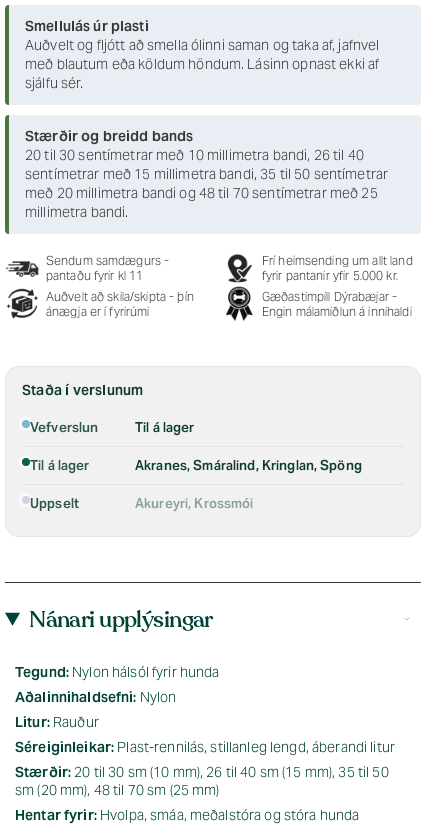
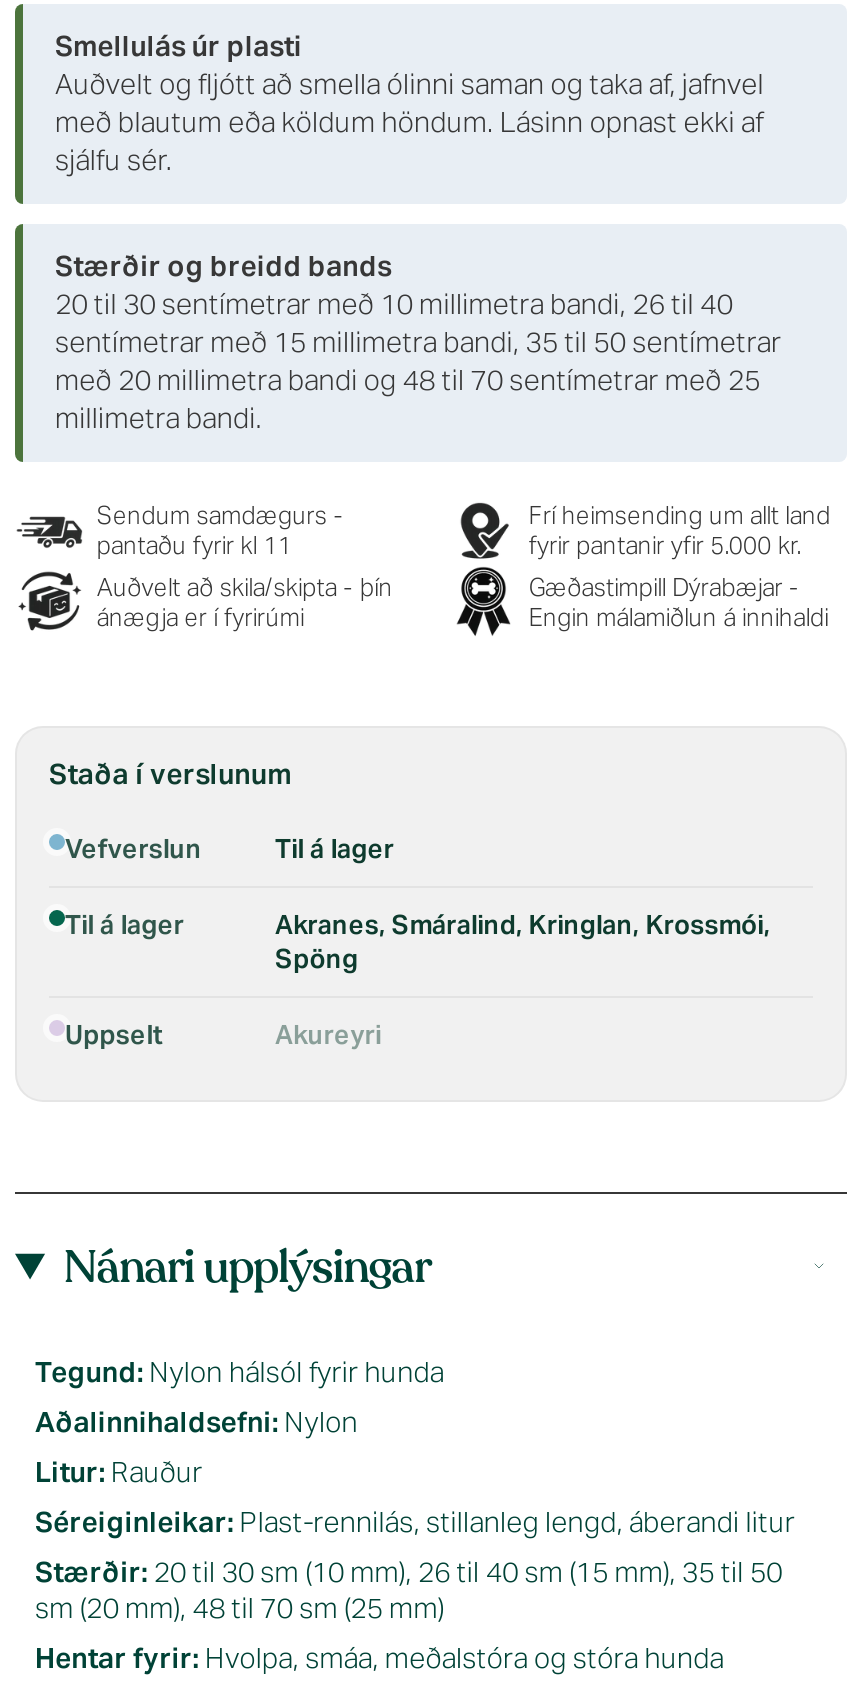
- Akranes, Smáralind, Kringlan, Spöng
+ Akranes, Smáralind, Kringlan, Krossmói,
+ Spöng

- Akureyri, Krossmói
+ Akureyri
